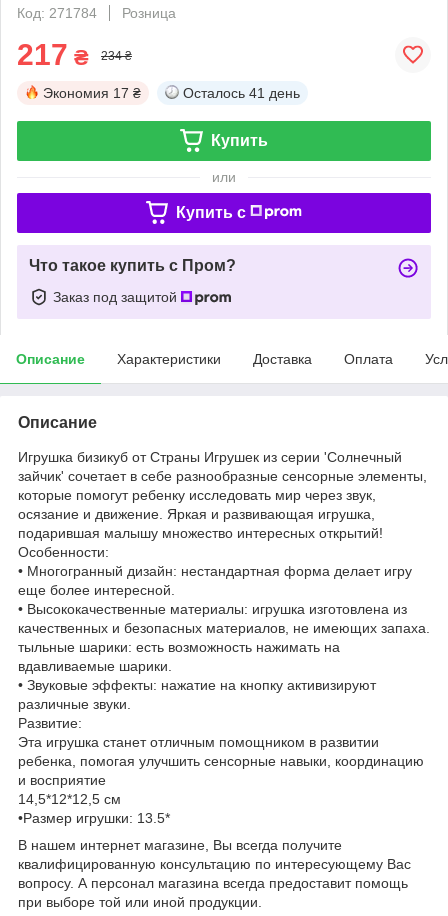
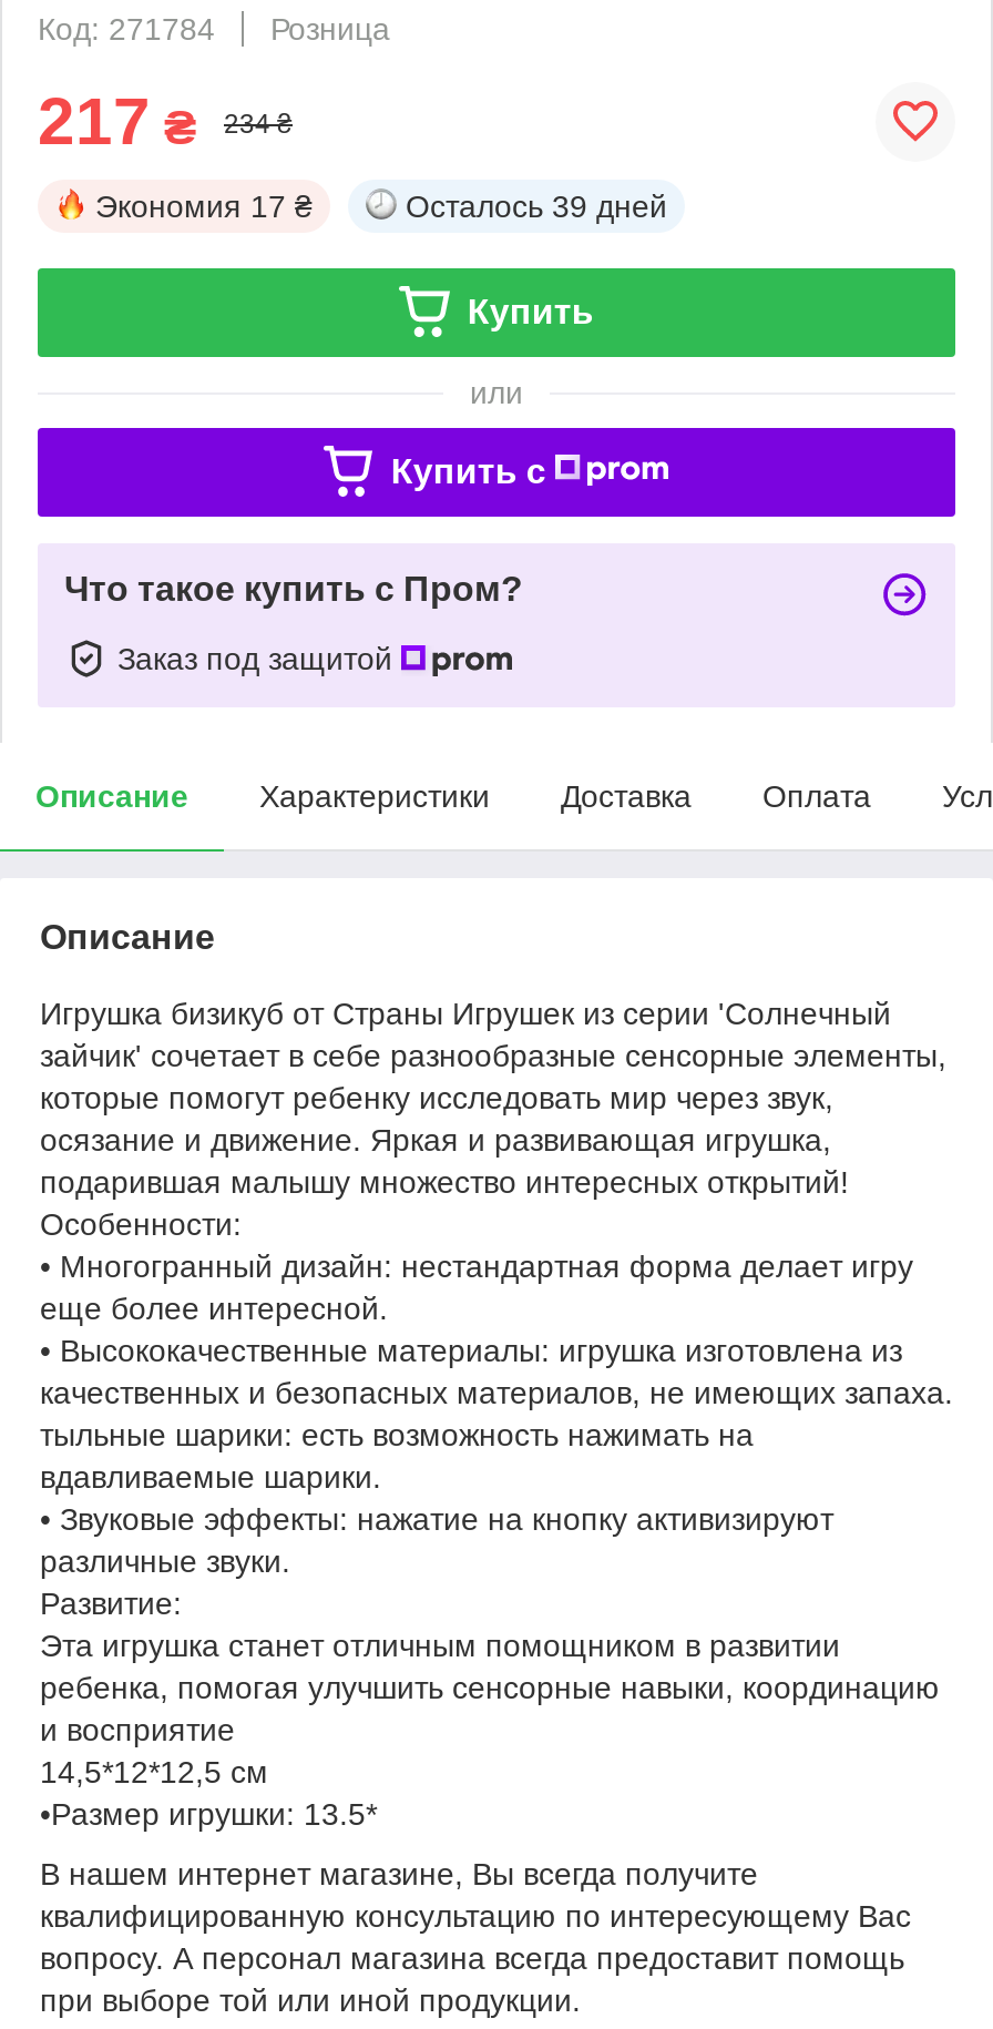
- Осталось 41 день
+ Осталось 39 дней
